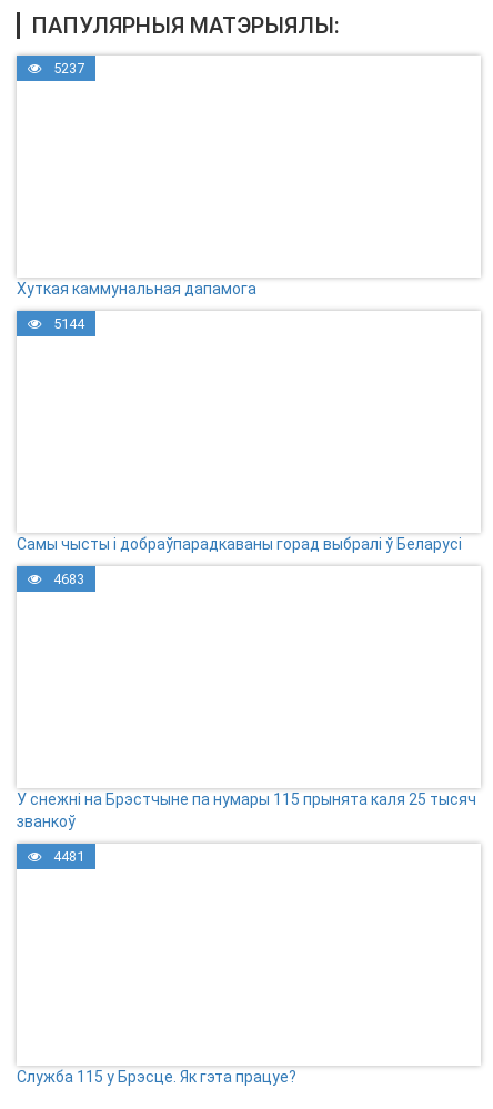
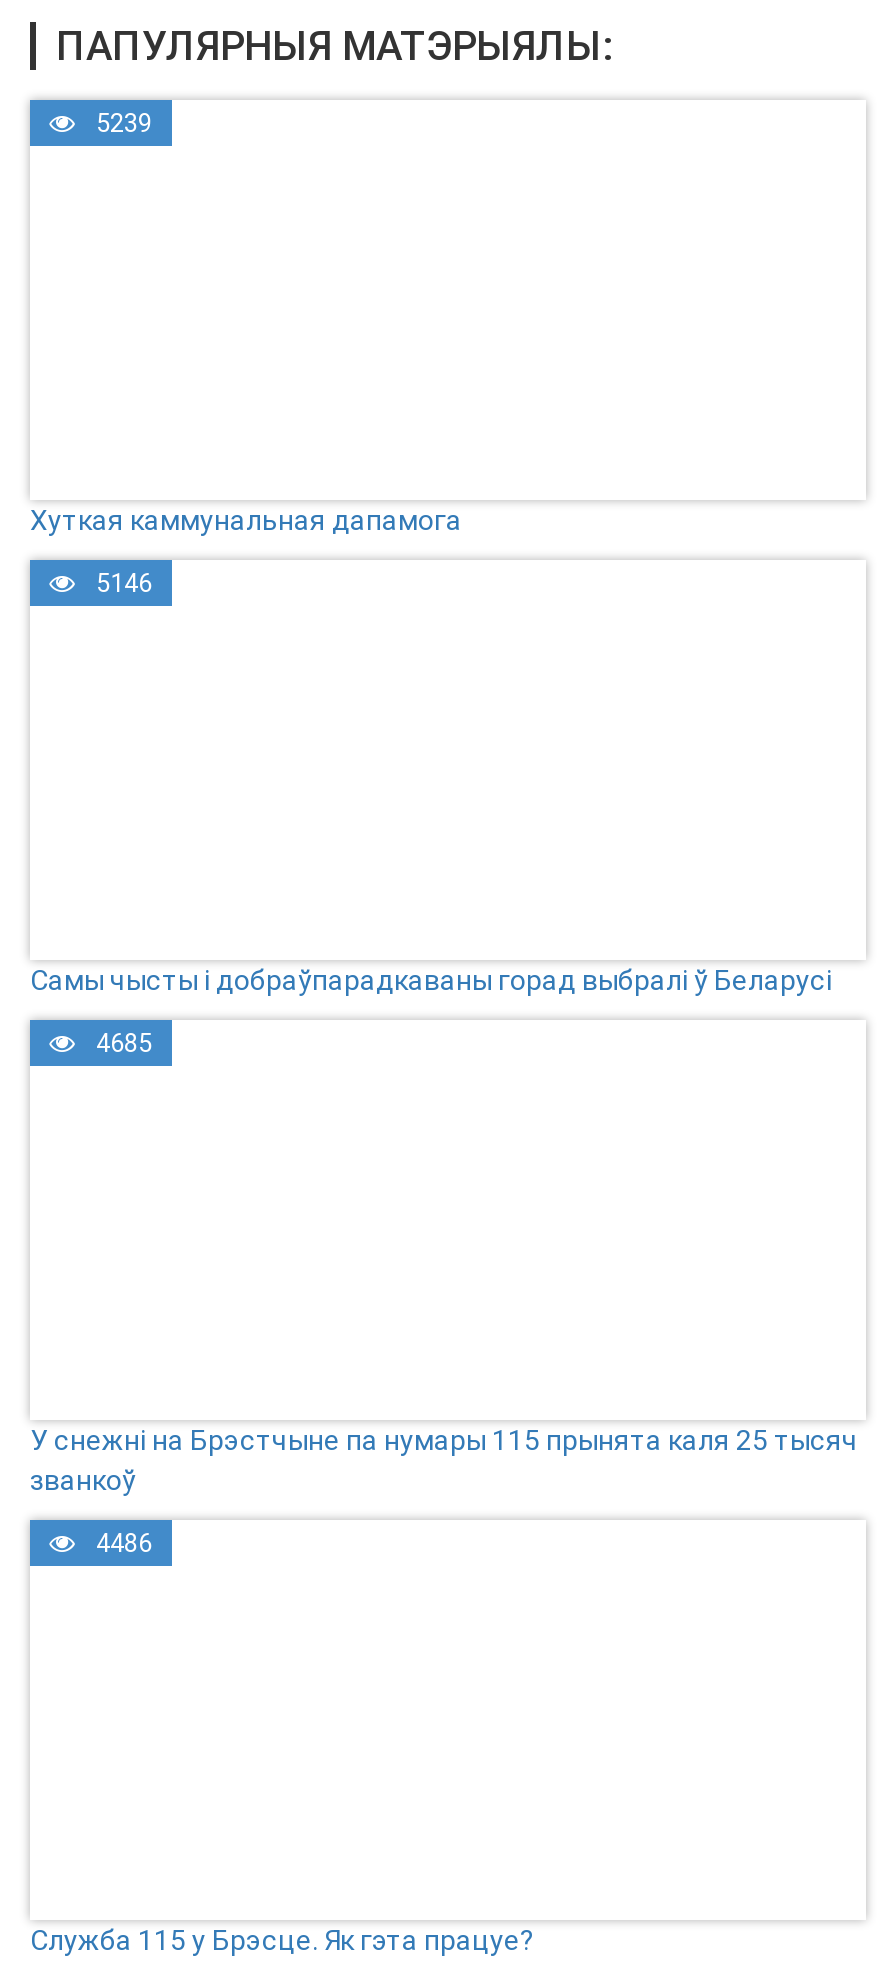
- 5237
+ 5239

- 5144
+ 5146

- 4683
+ 4685

- 4481
+ 4486
